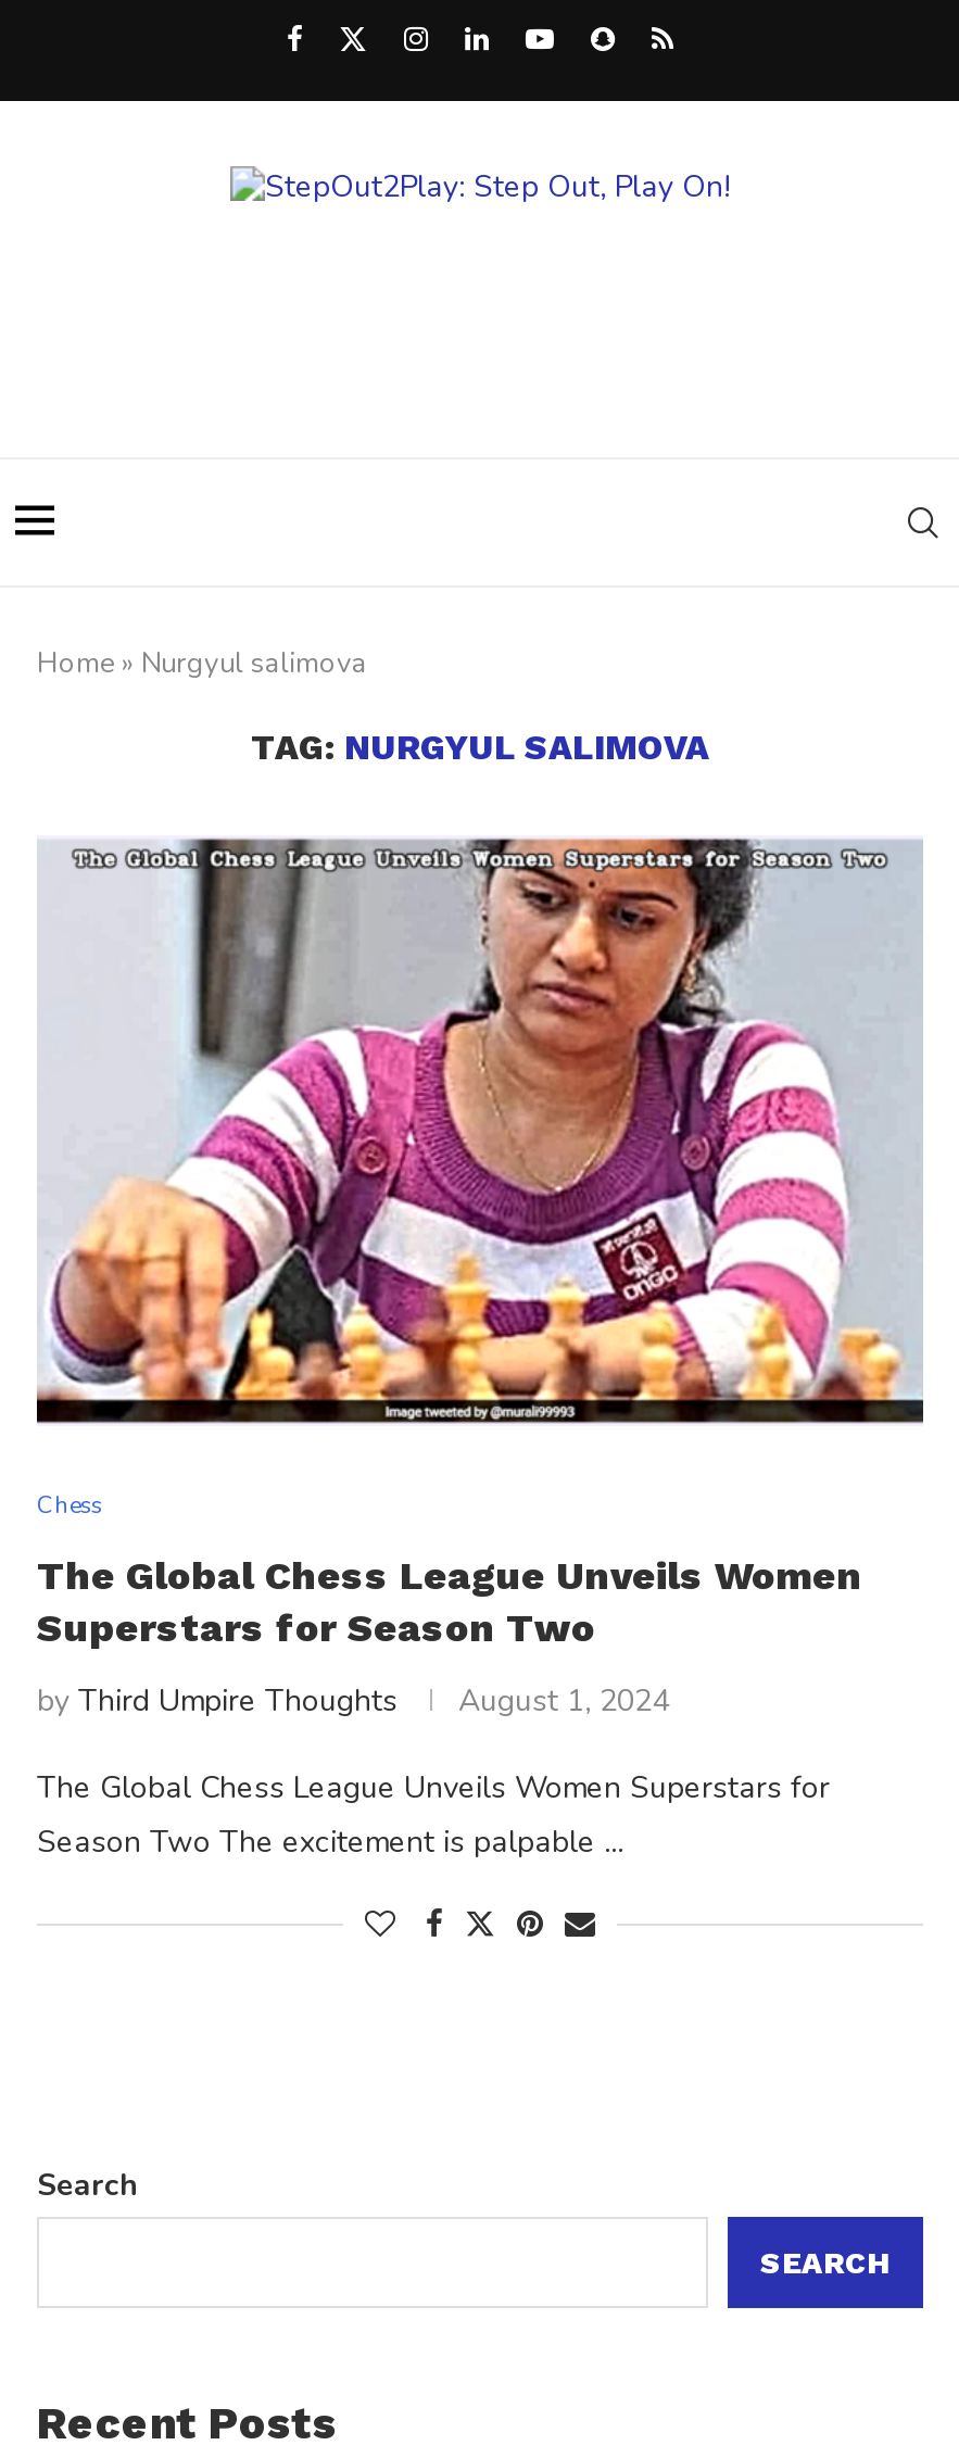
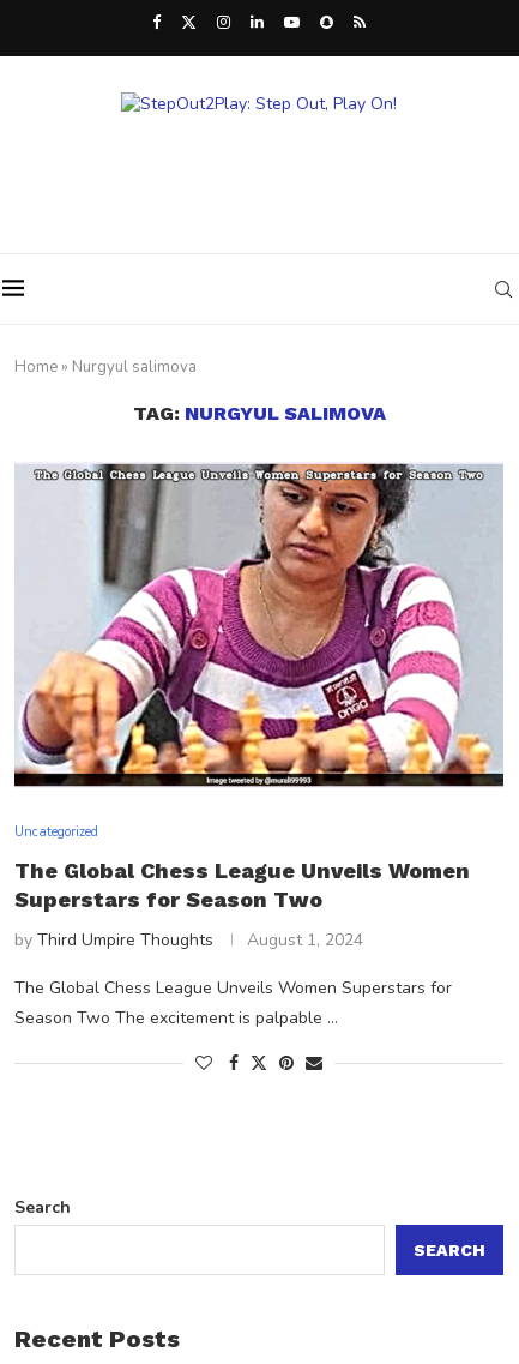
- Chess
+ Uncategorized
